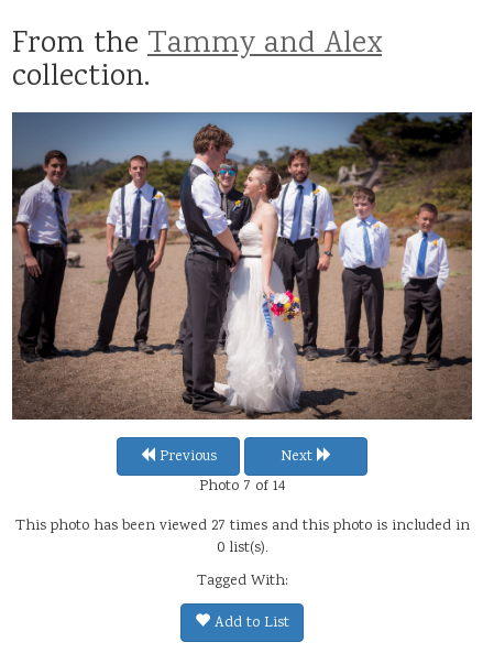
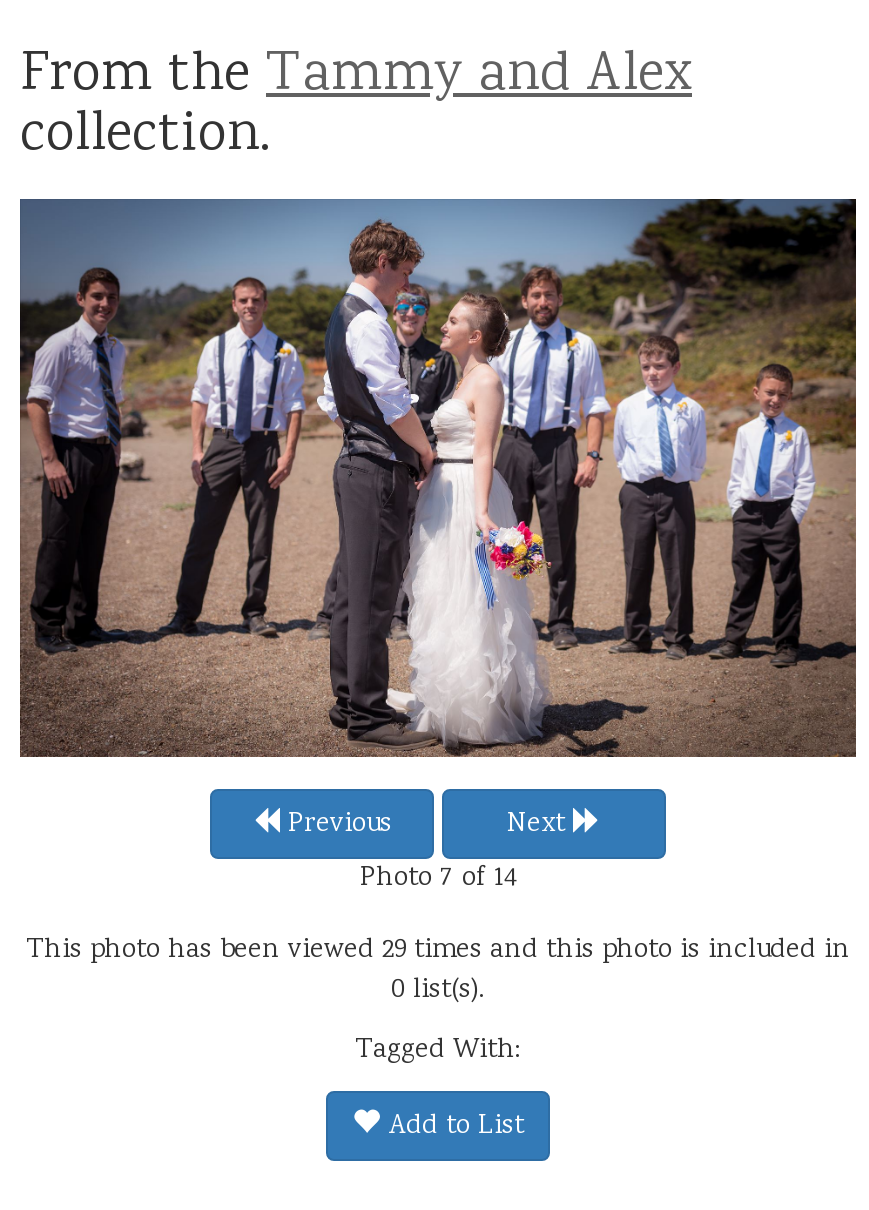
- This photo has been viewed 27 times and this photo is included in
+ This photo has been viewed 29 times and this photo is included in
